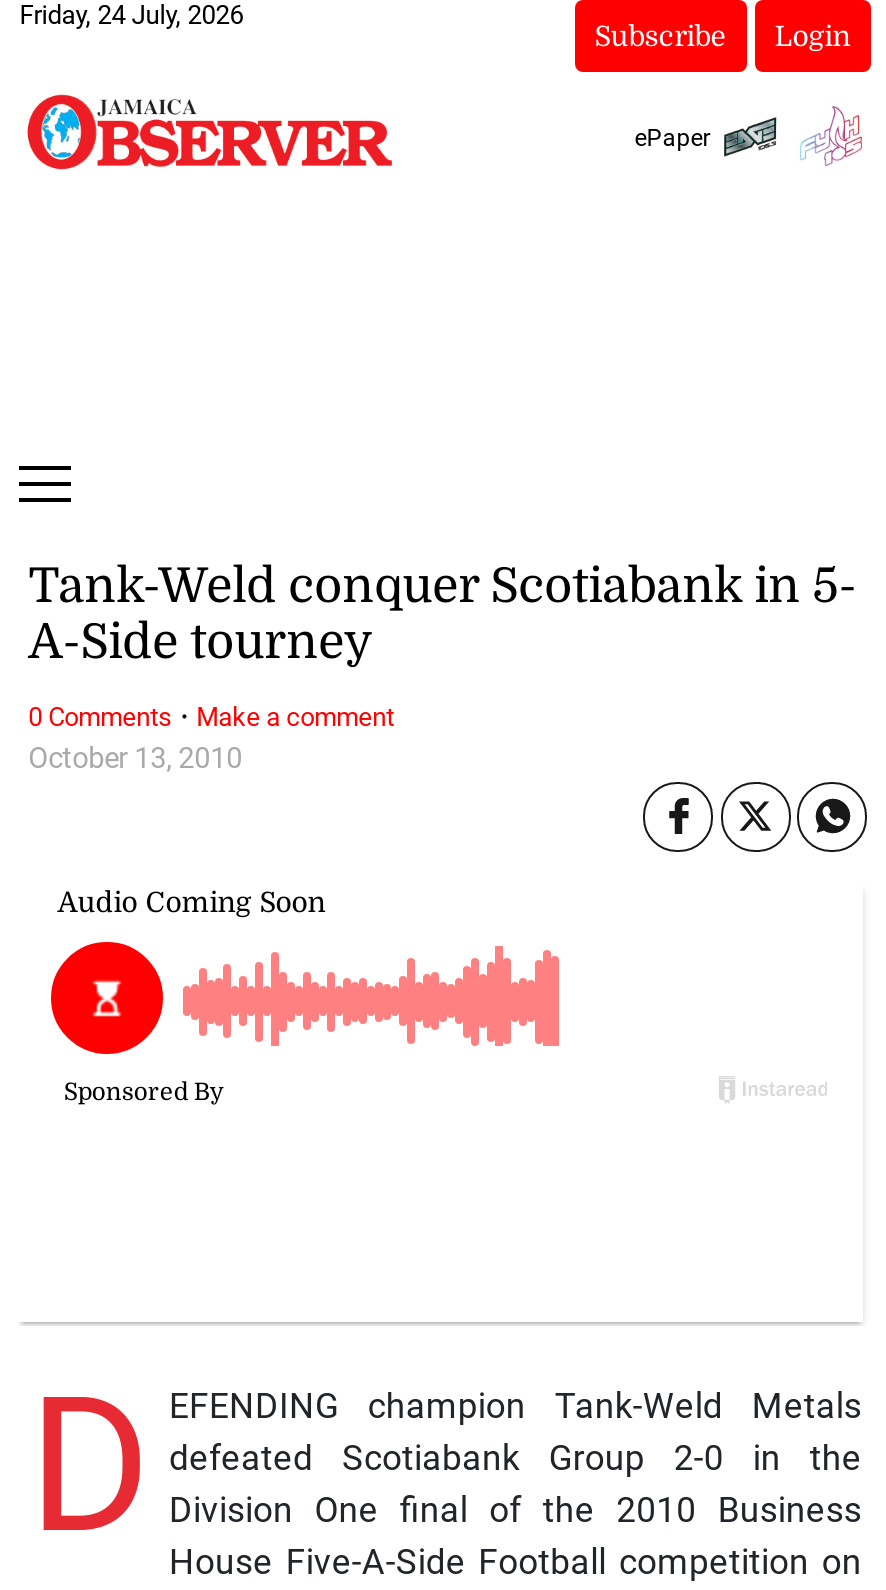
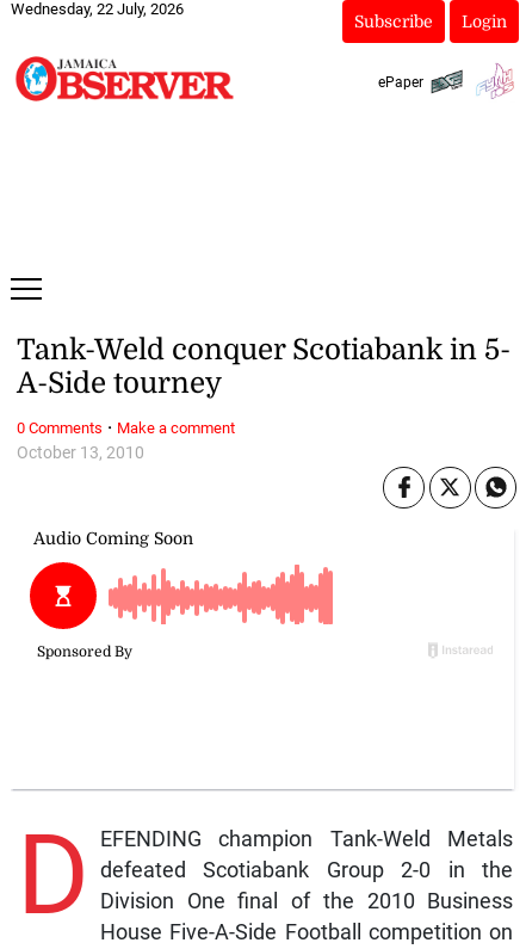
- Friday, 24 July, 2026
+ Wednesday, 22 July, 2026
